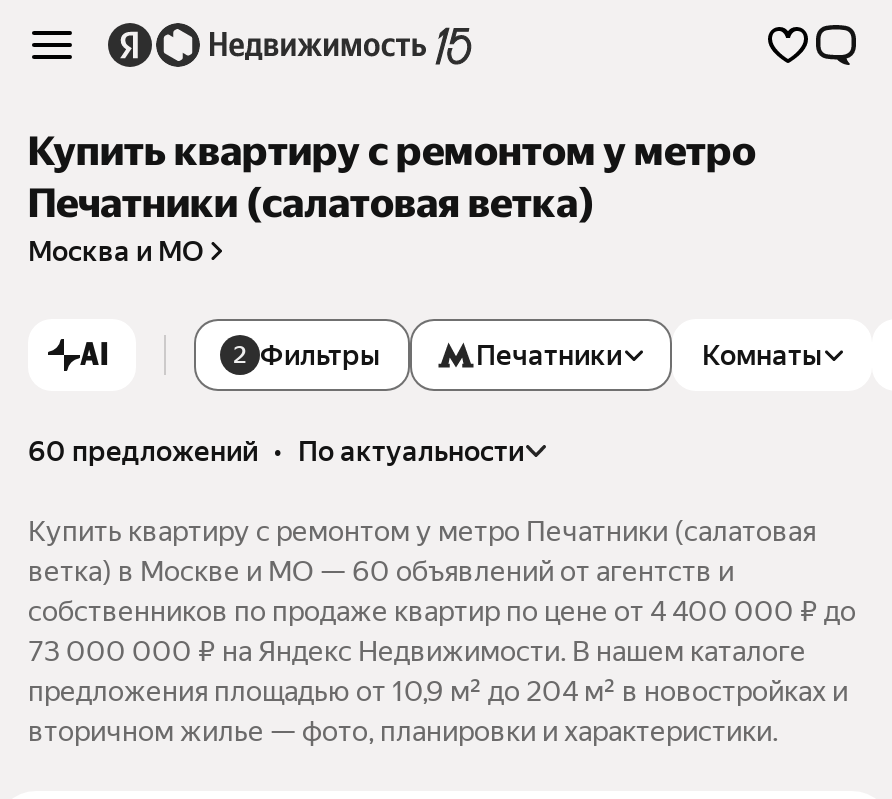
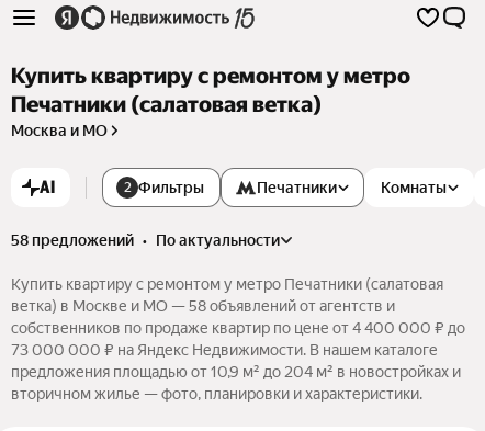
- 60 предложений • по актуальности
+ 58 предложений • по актуальности

- ветка) в Москве и МО — 60 объявлений от агентств и
+ ветка) в Москве и МО — 58 объявлений от агентств и
